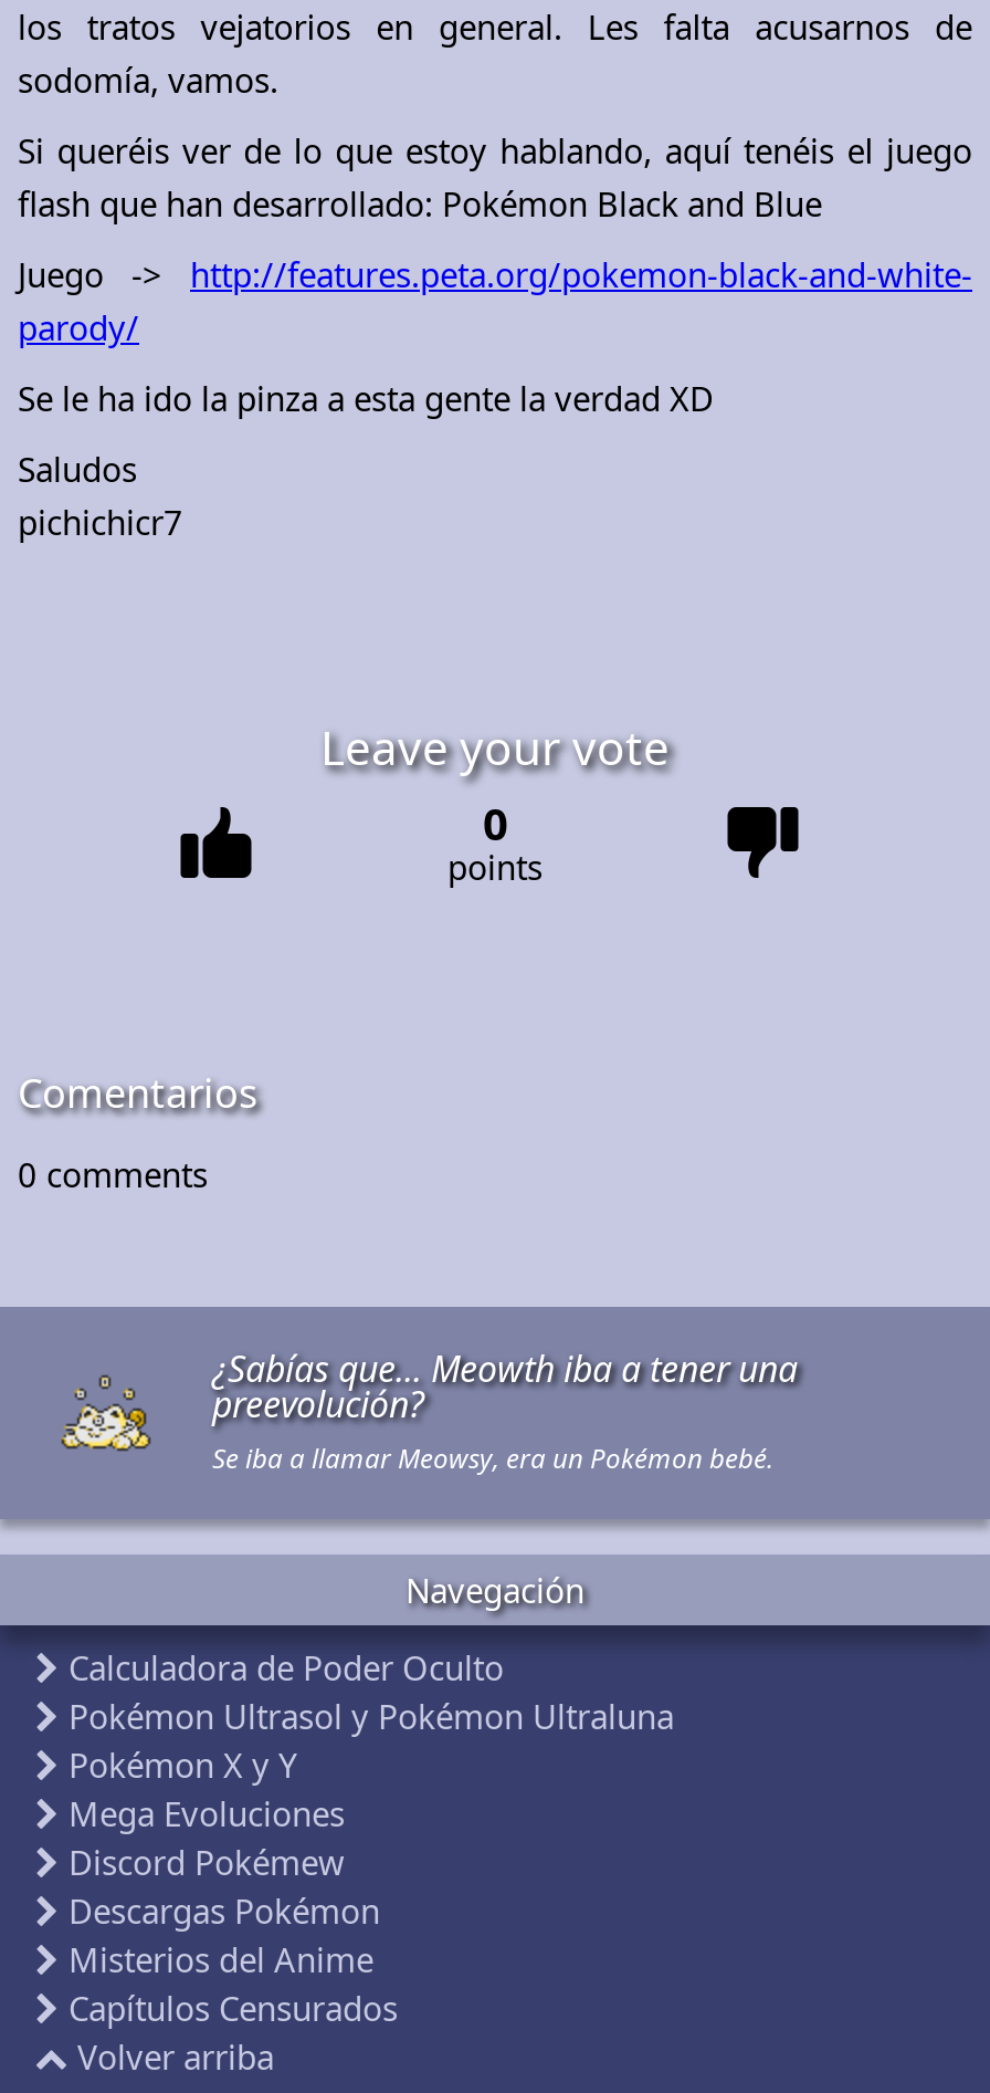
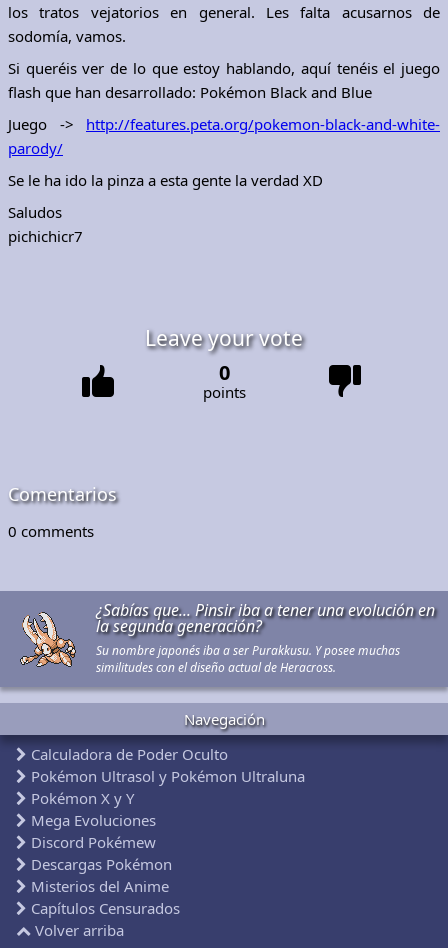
- [image]
- ¿Sabías que... Meowth iba a tener una
- preevolución?
- Se iba a llamar Meowsy, era un Pokémon bebé.
+ [image]
+ ¿Sabías que... Pinsir iba a tener una evolución en
+ la segunda generación?
+ Su nombre japonés iba a ser Purakkusu. Y posee muchas
+ similitudes con el diseño actual de Heracross.
